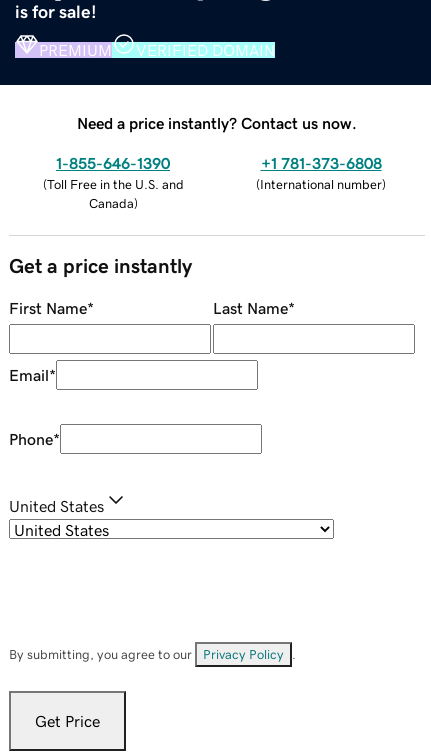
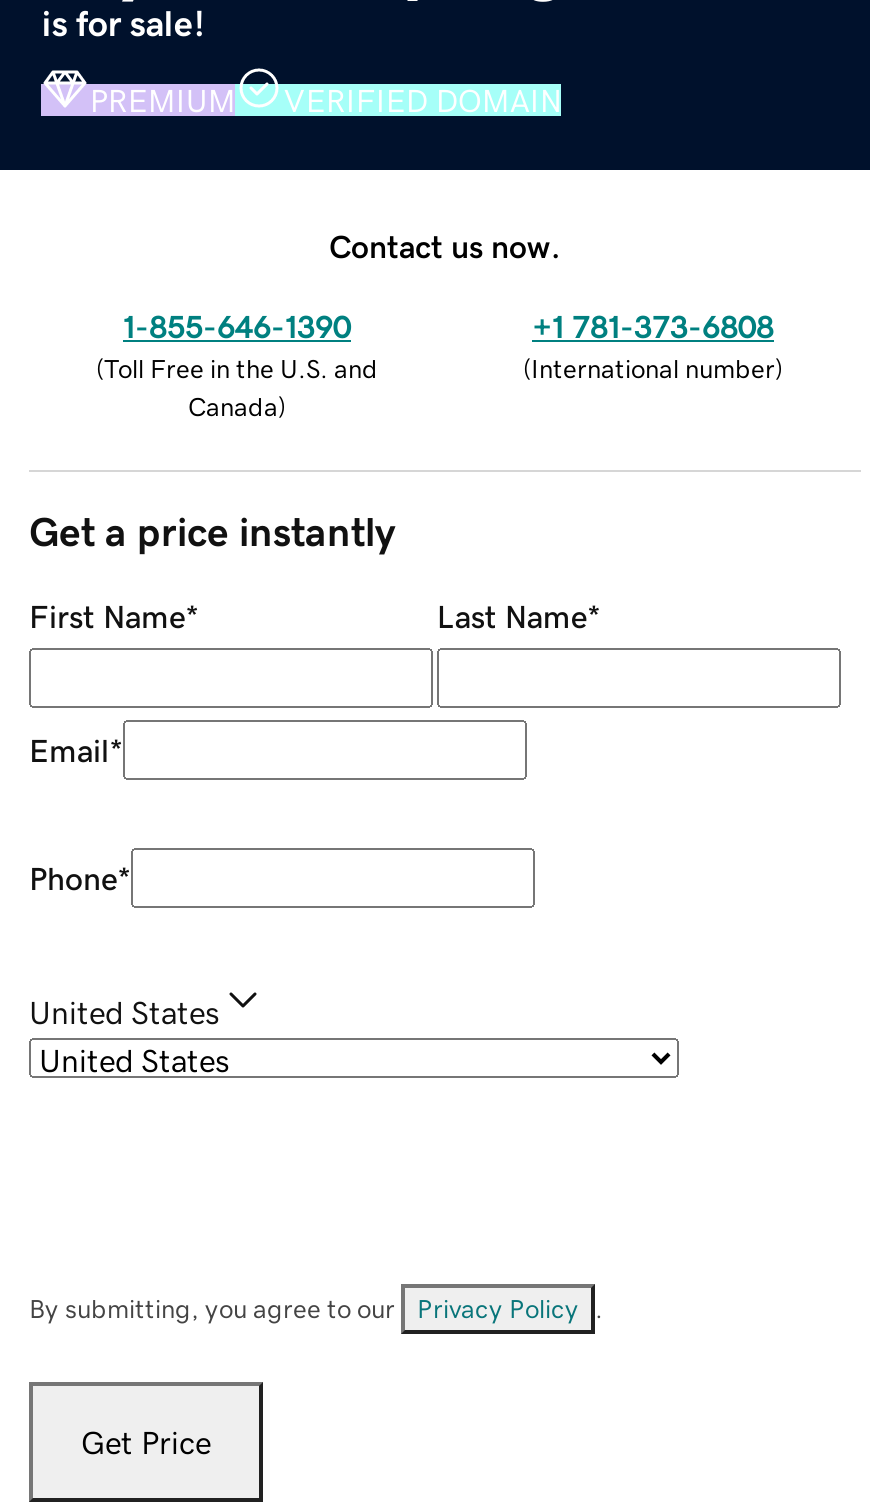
- Need a price instantly? Contact us now.
+ Contact us now.
